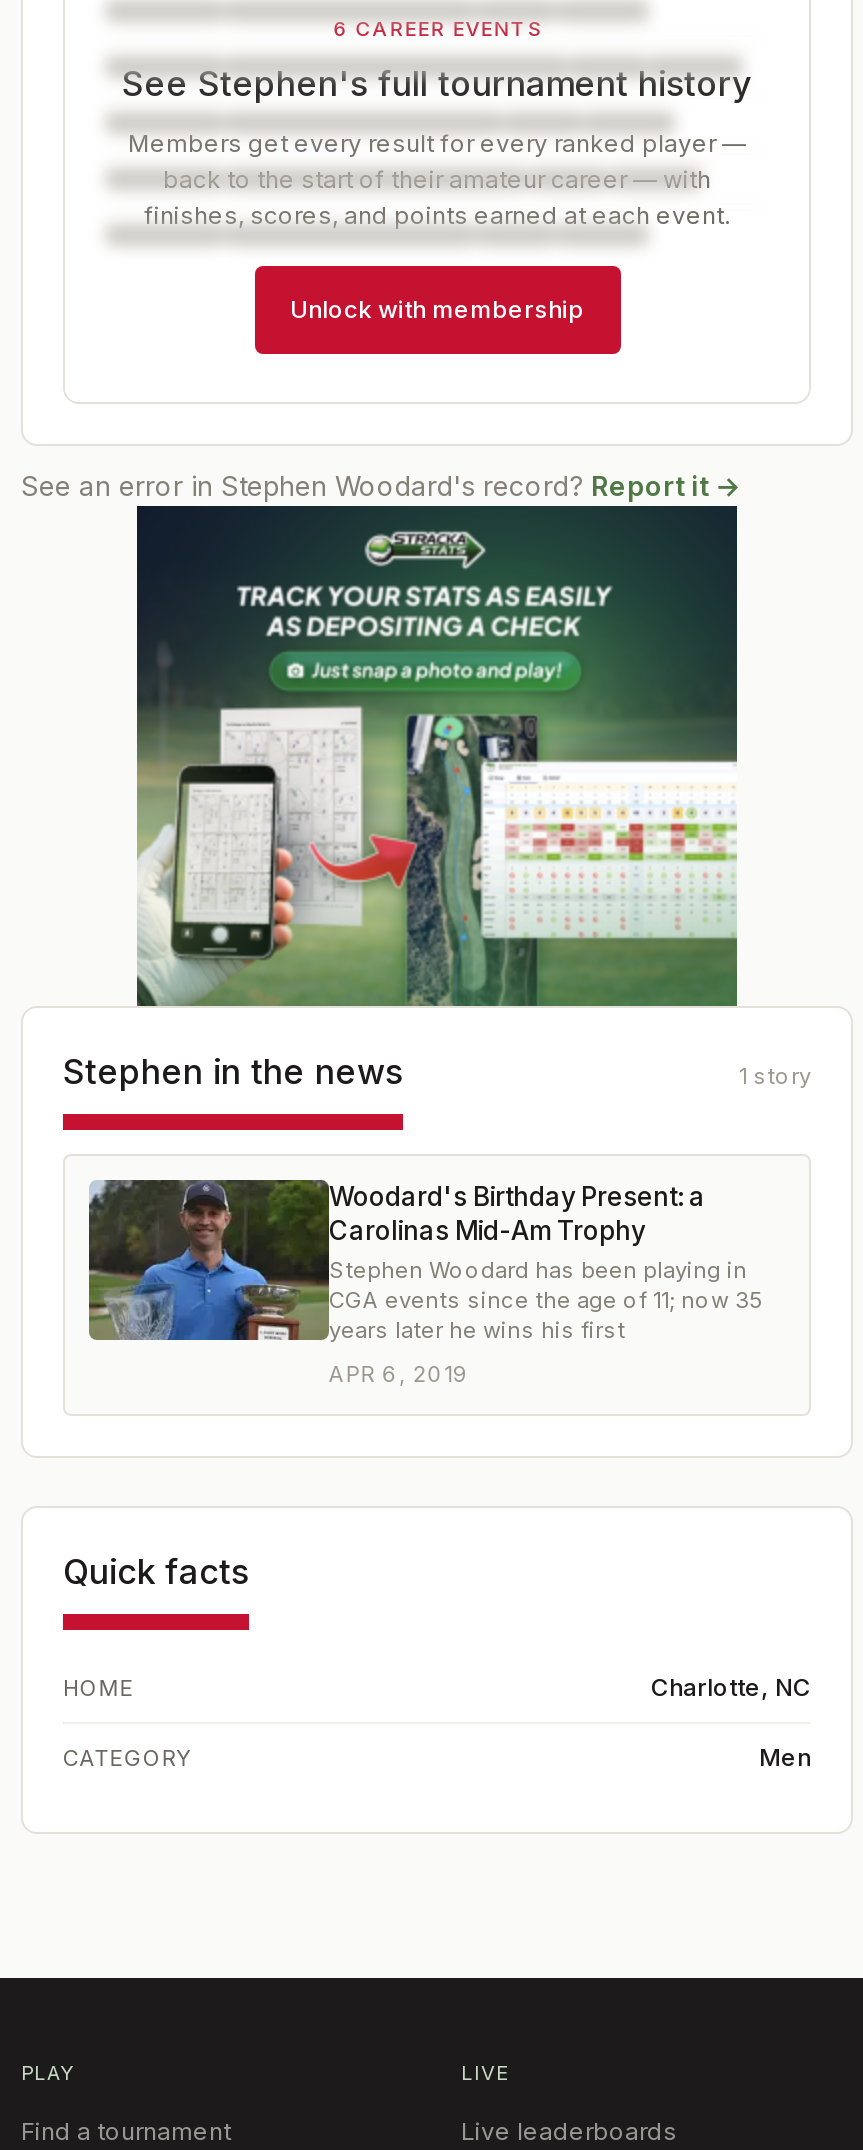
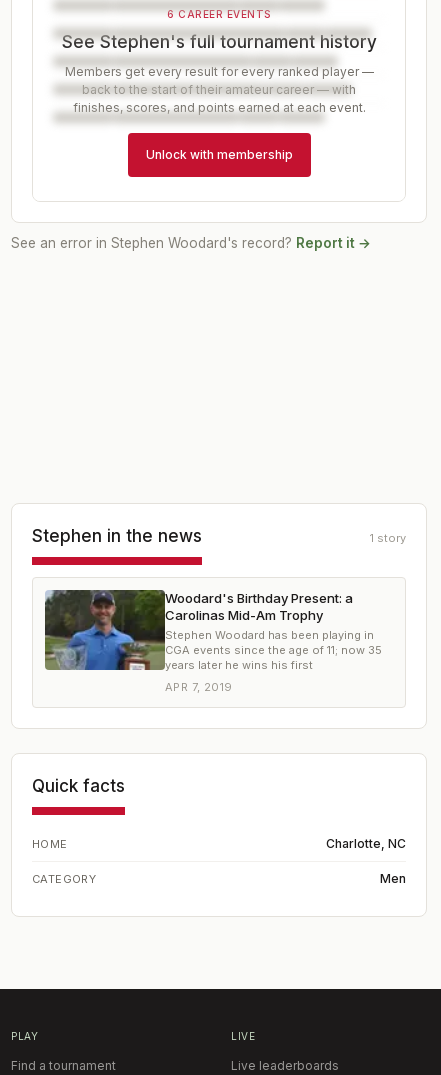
- [image]

- APR 6, 2019
+ APR 7, 2019
